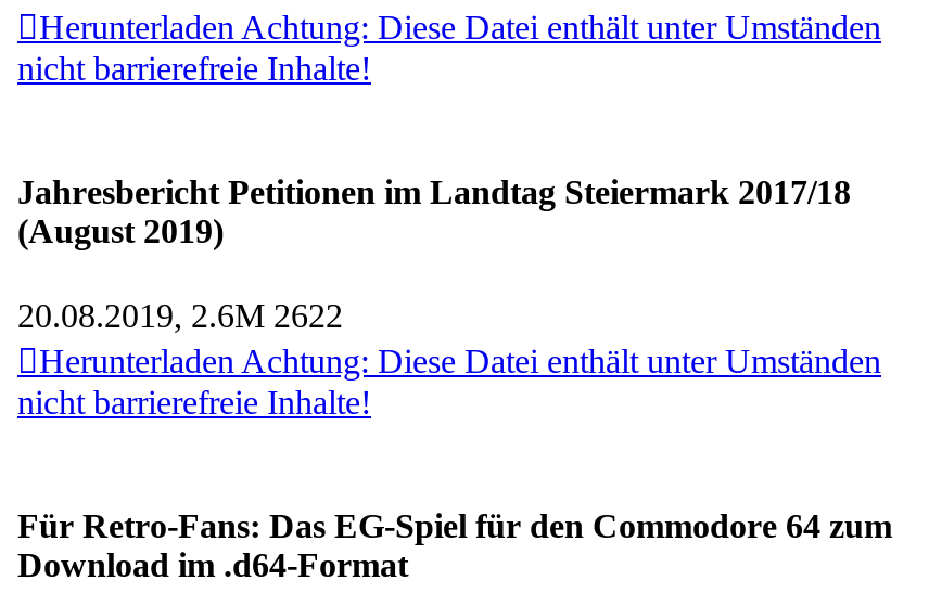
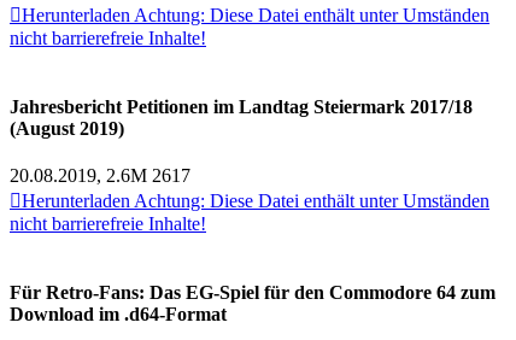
- 20.08.2019, 2.6M 2622
+ 20.08.2019, 2.6M 2617
